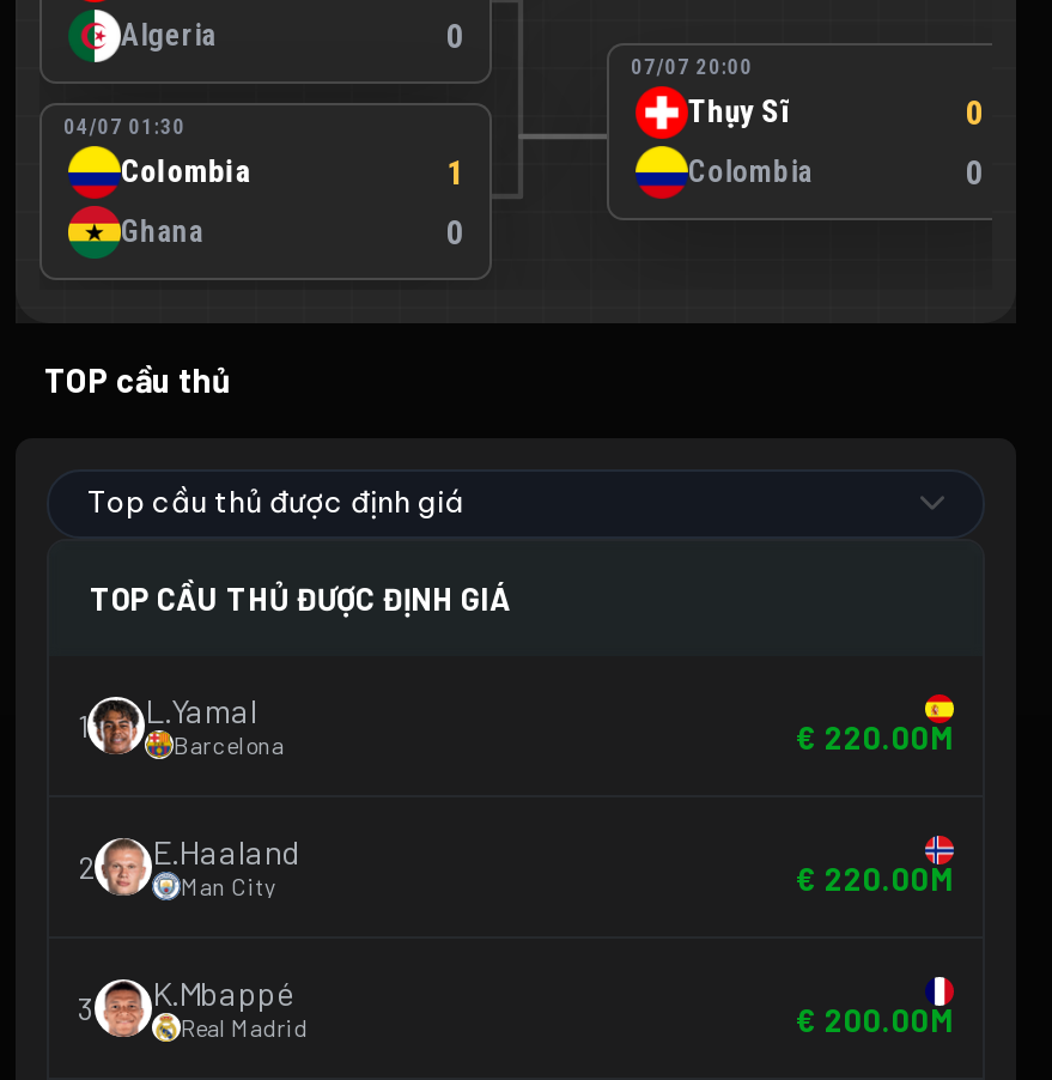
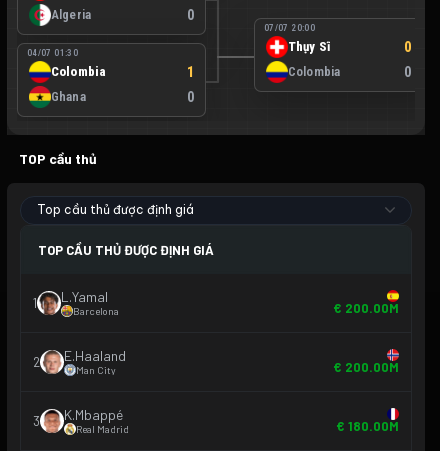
- € 220.00M
+ € 200.00M

- € 220.00M
+ € 200.00M

- € 200.00M
+ € 180.00M
